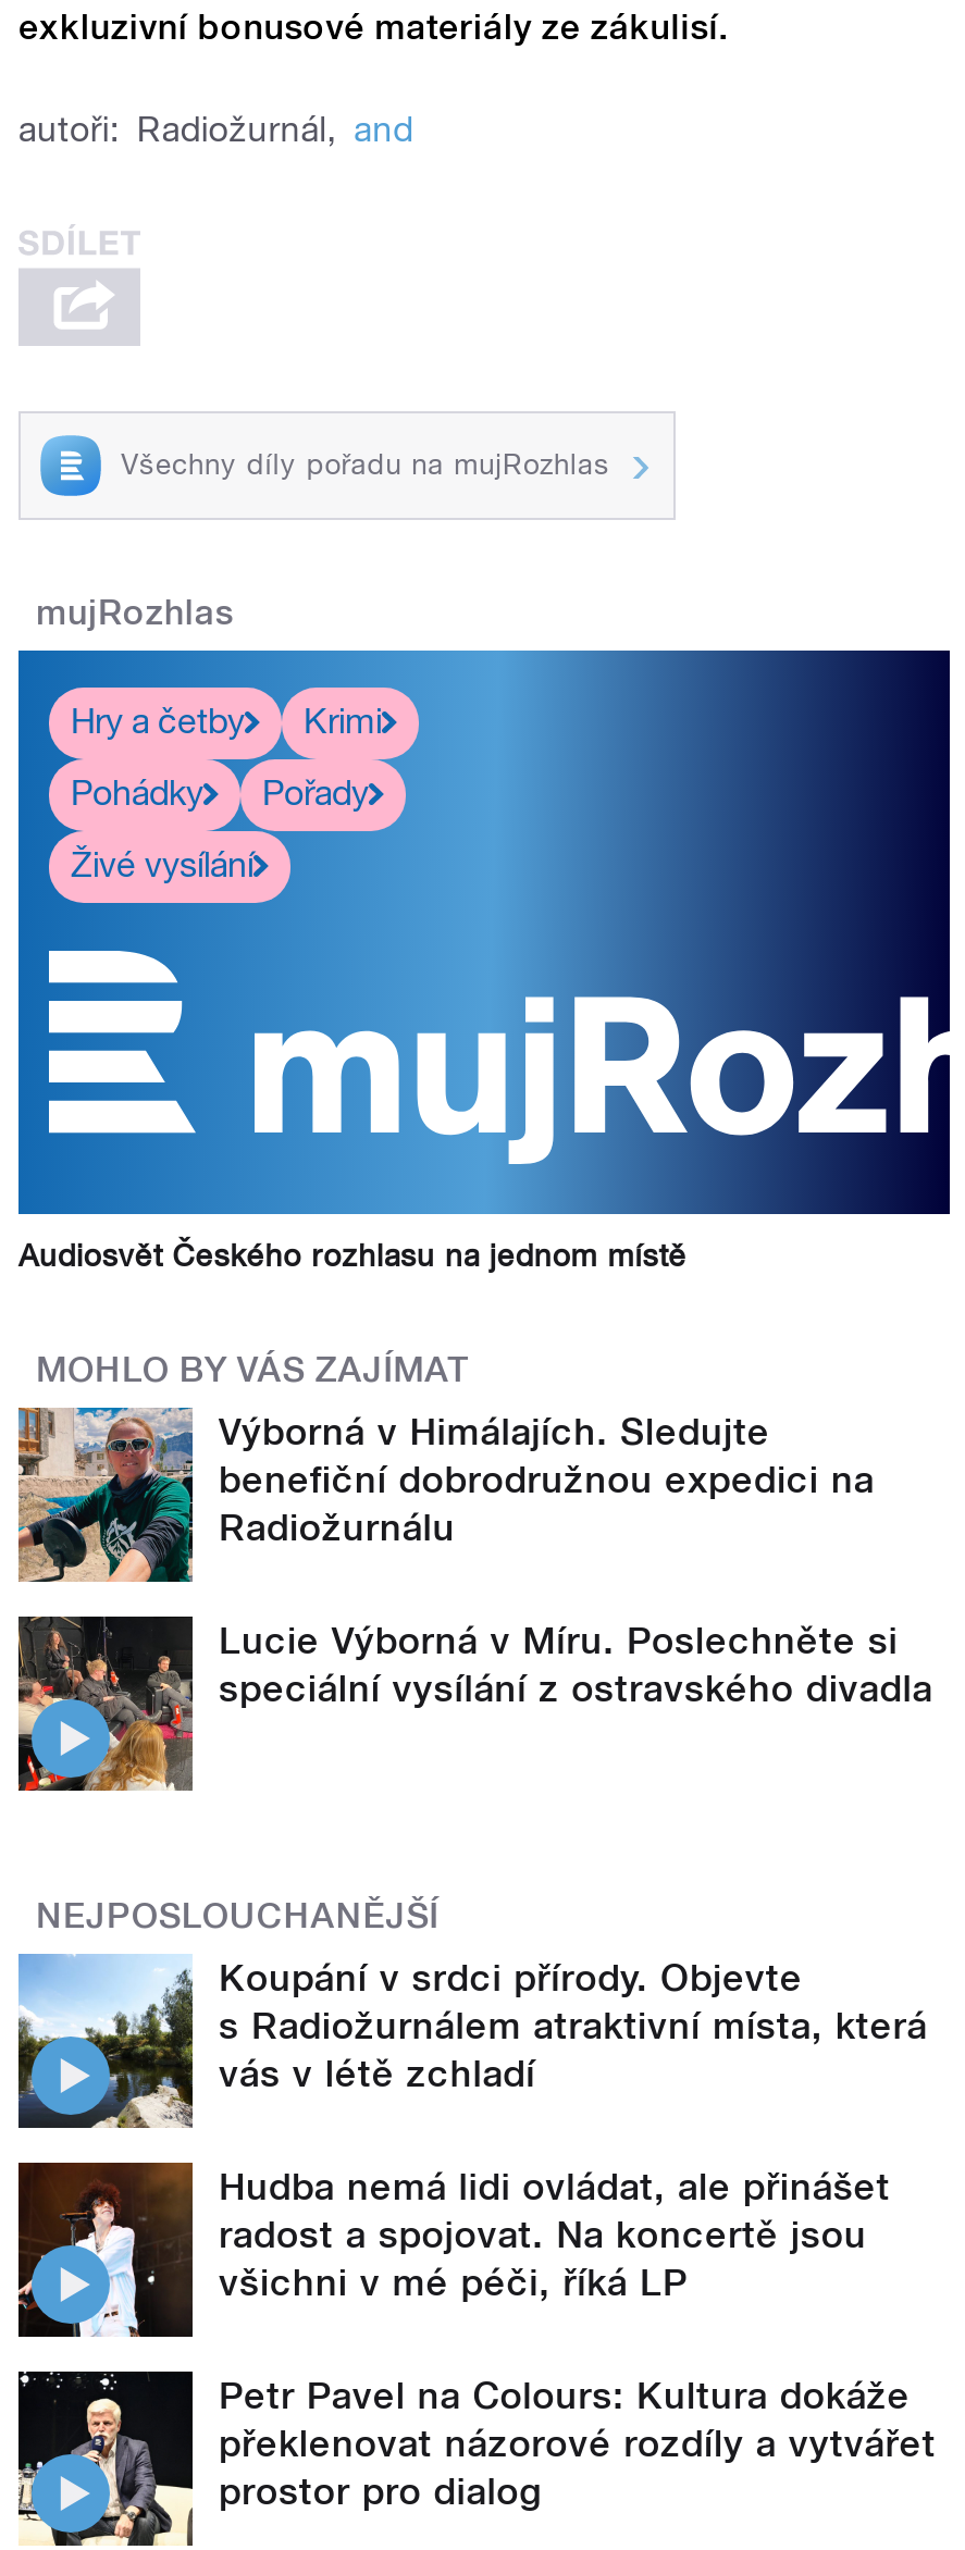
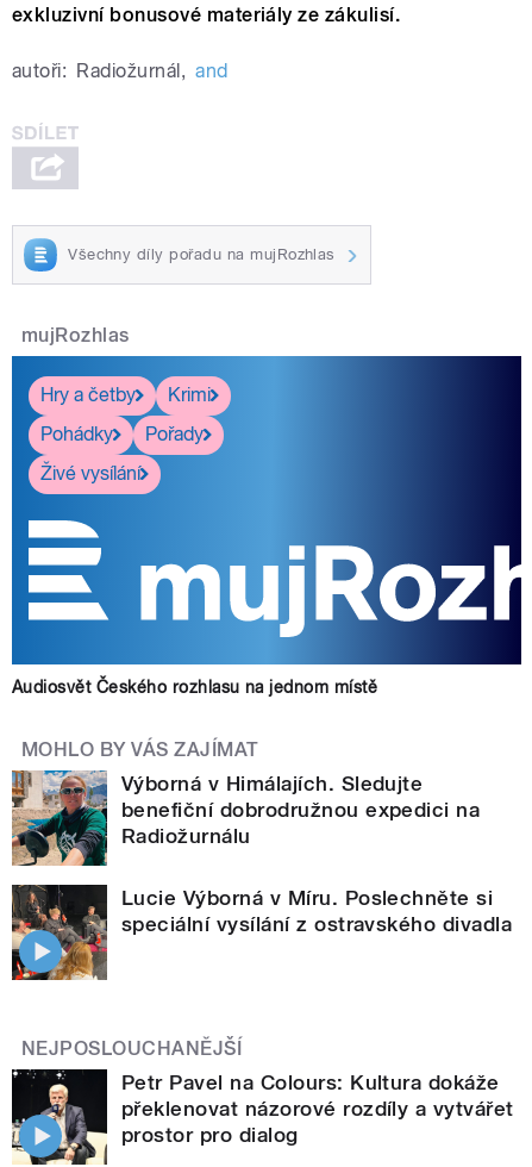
- [image]
- Koupání v srdci přírody. Objevte
- s Radiožurnálem atraktivní místa, která
- vás v létě zchladí
- Hudba nemá lidi ovládat, ale přinášet
- radost a spojovat. Na koncertě jsou
- všichni v mé péči, říká LP

- [image]
